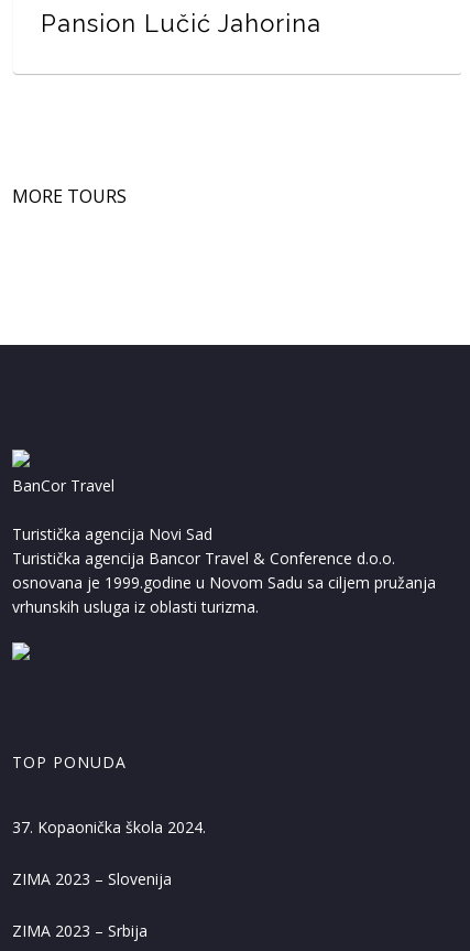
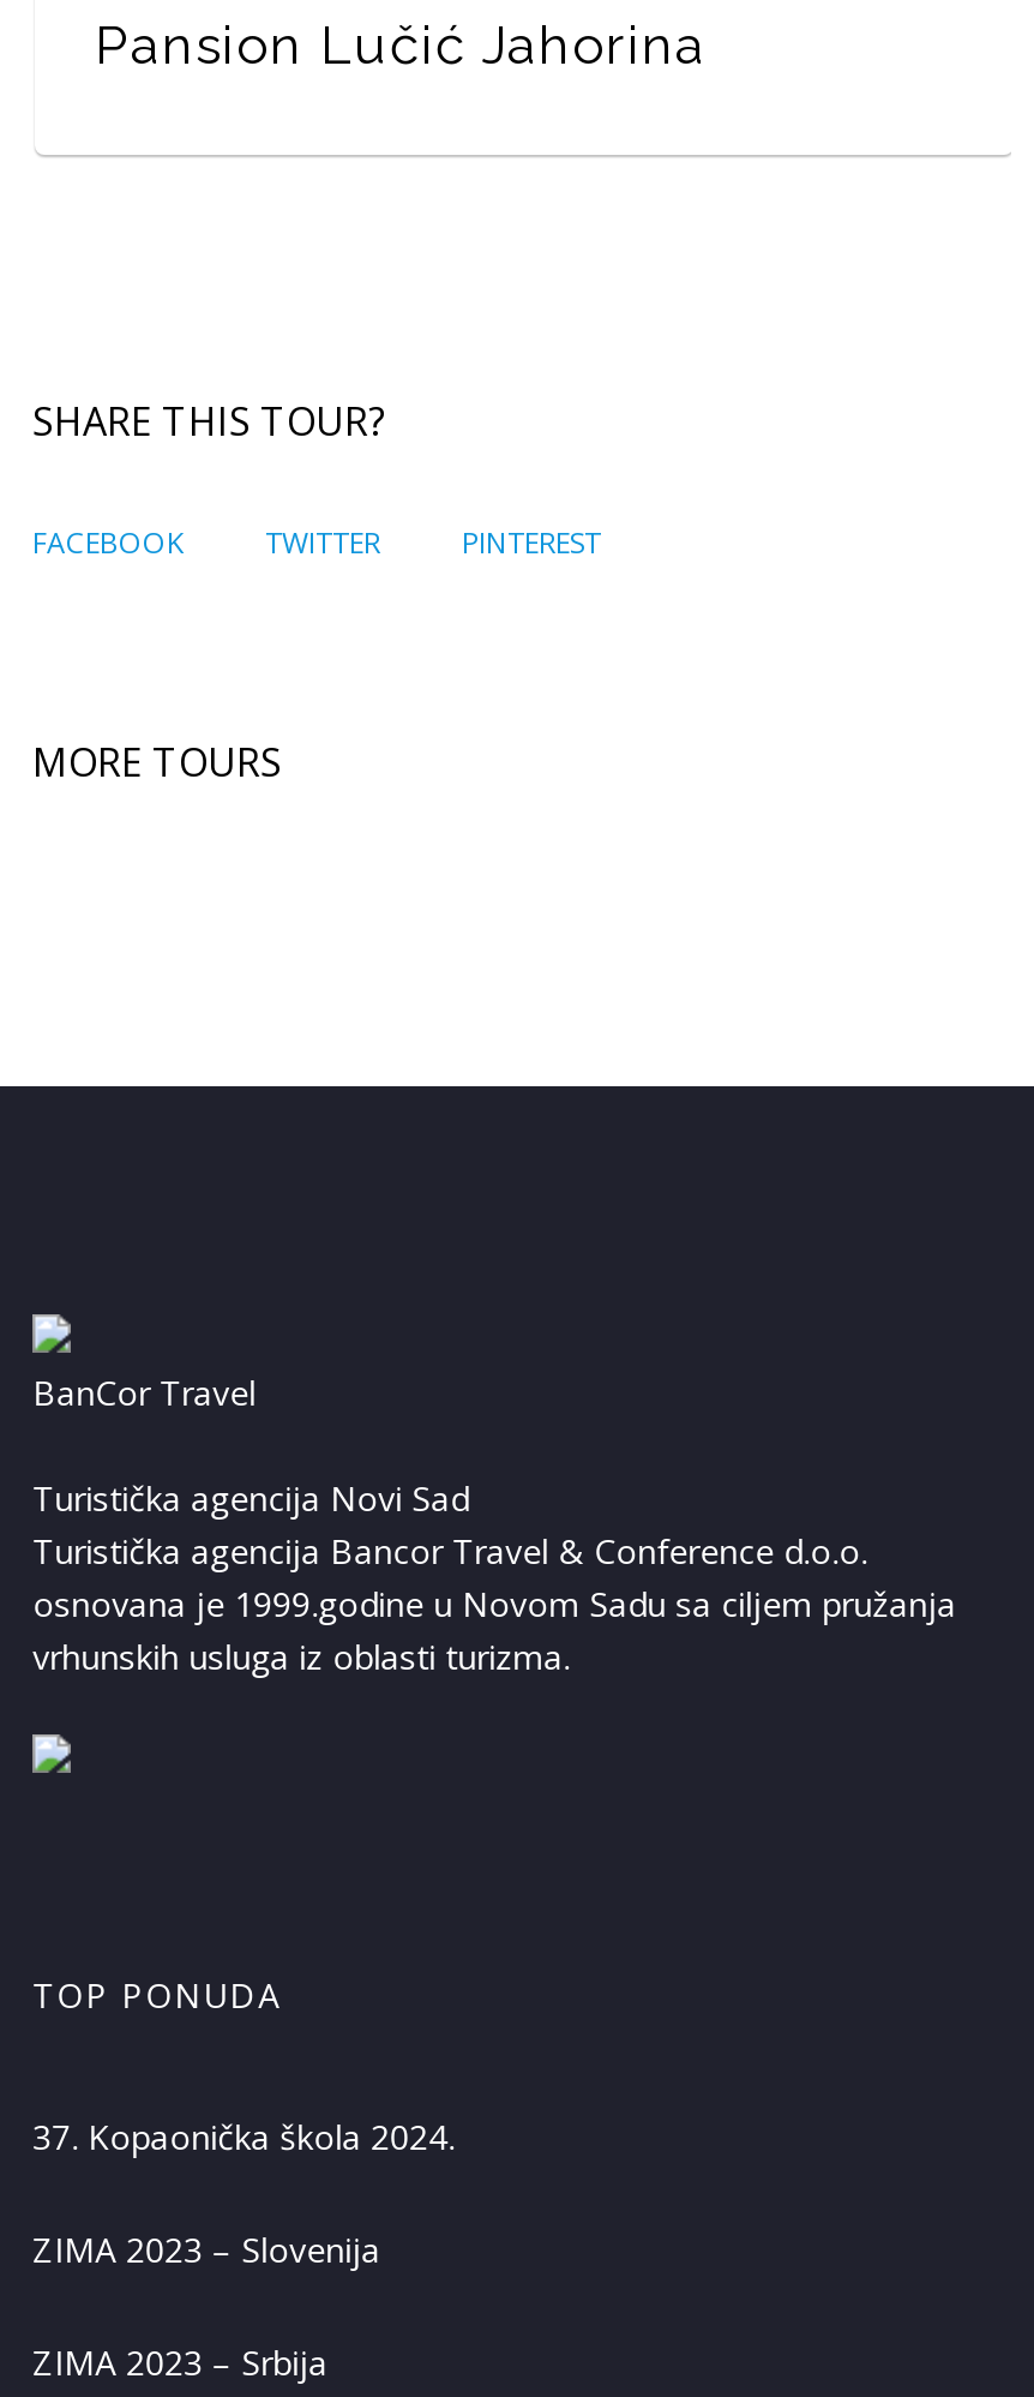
+ SHARE THIS TOUR?
+ FACEBOOK
+ TWITTER
+ PINTEREST
